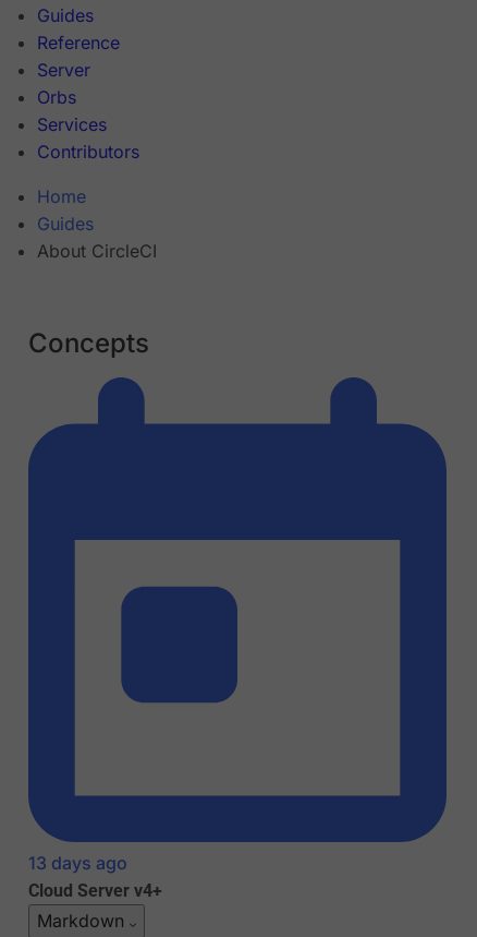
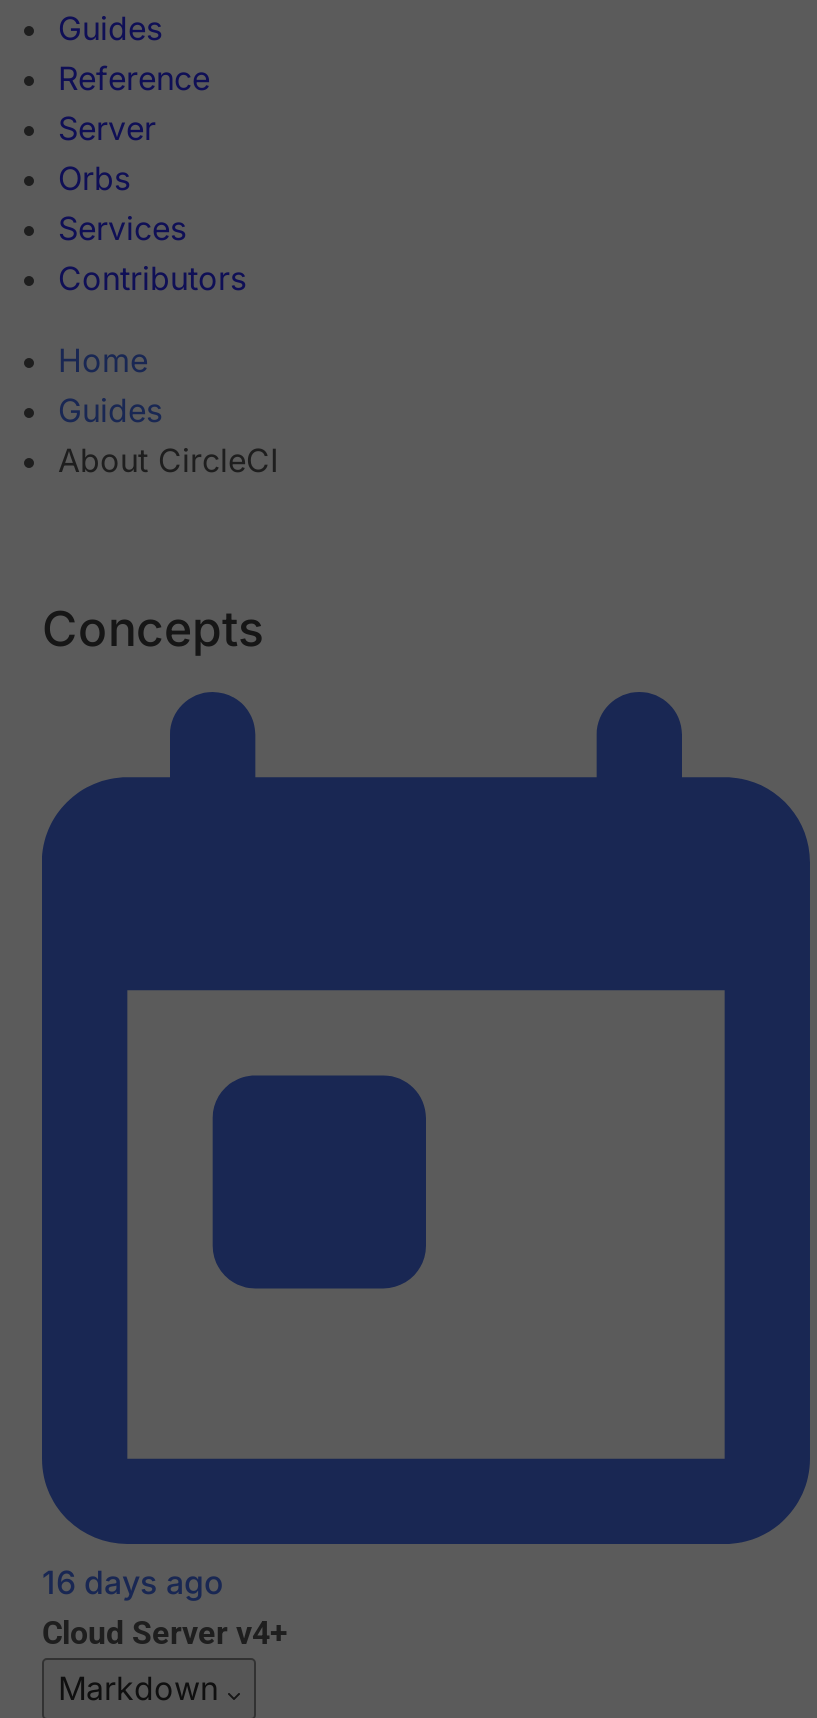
- 13 days ago
+ 16 days ago
